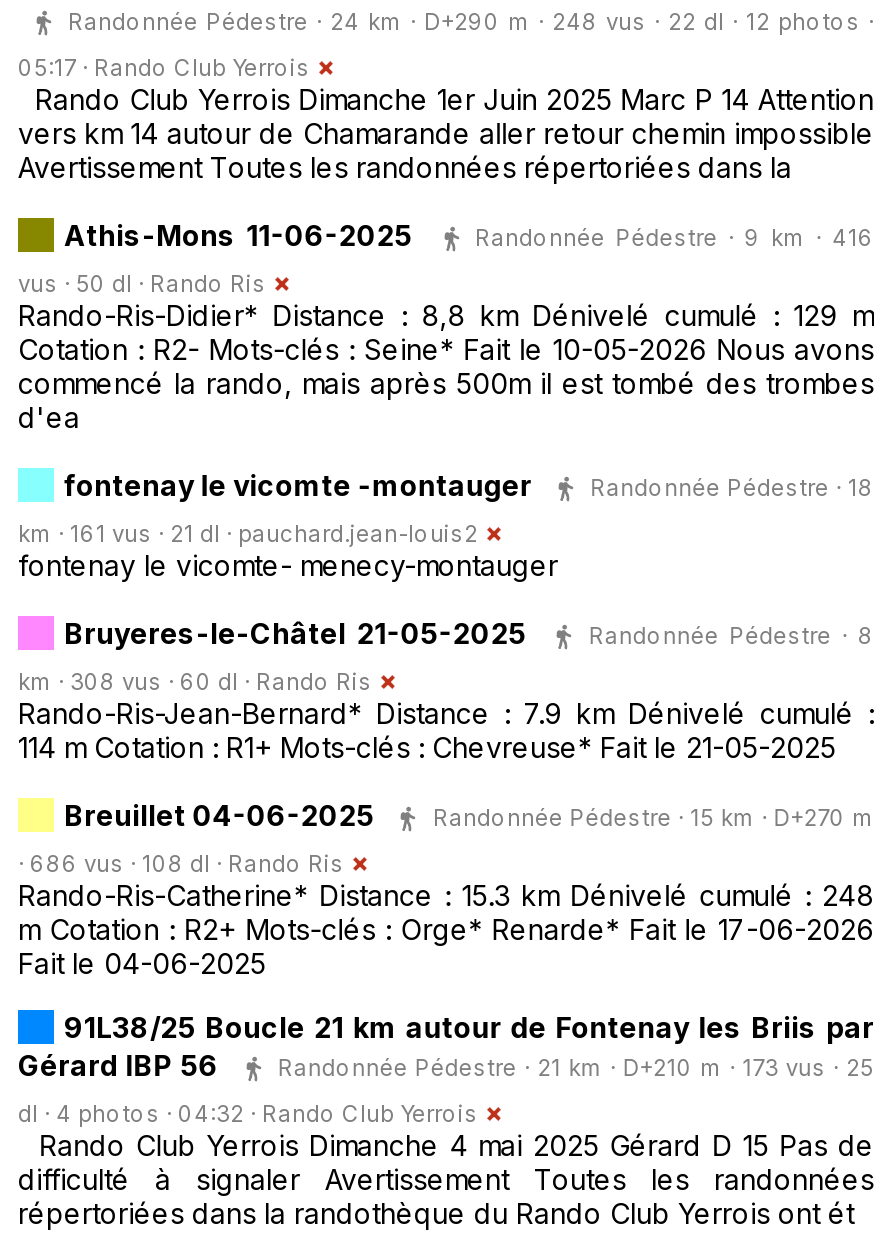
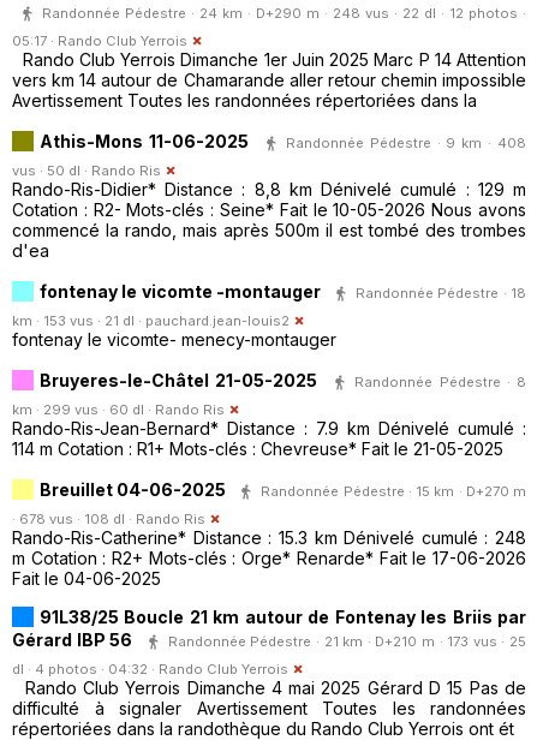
- Randonnée Pédestre · 9 km · 416
+ Randonnée Pédestre · 9 km · 408

- km · 161 vus · 21 dl · pauchard.jean-louis2
+ km · 153 vus · 21 dl · pauchard.jean-louis2

- km · 308 vus · 60 dl · Rando Ris
+ km · 299 vus · 60 dl · Rando Ris

- · 686 vus · 108 dl · Rando Ris
+ · 678 vus · 108 dl · Rando Ris
